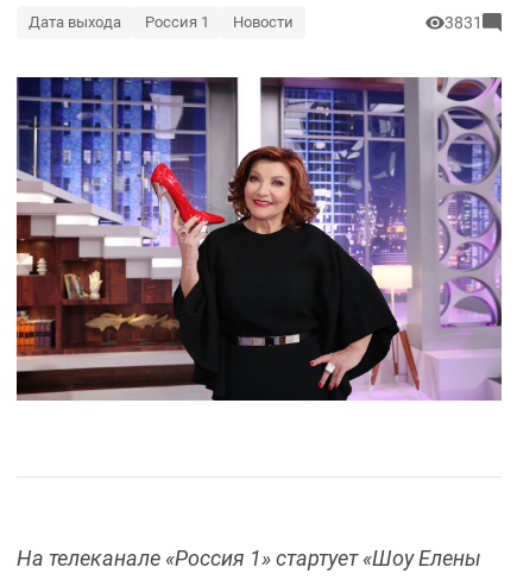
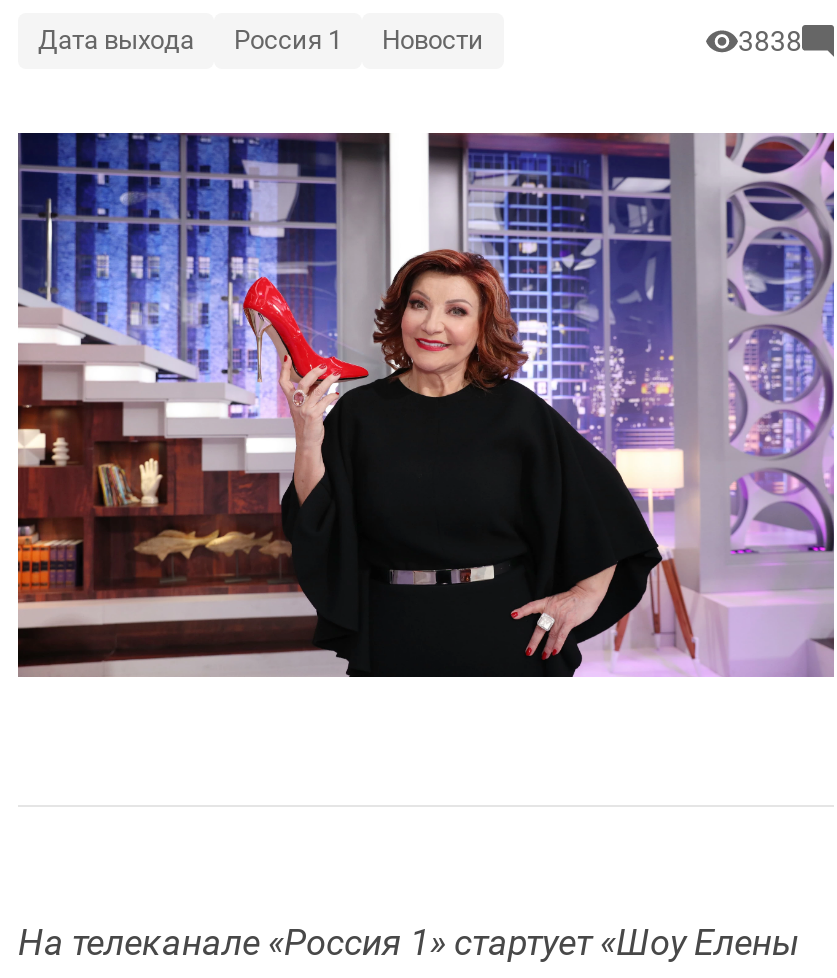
- 3831
+ 3838
